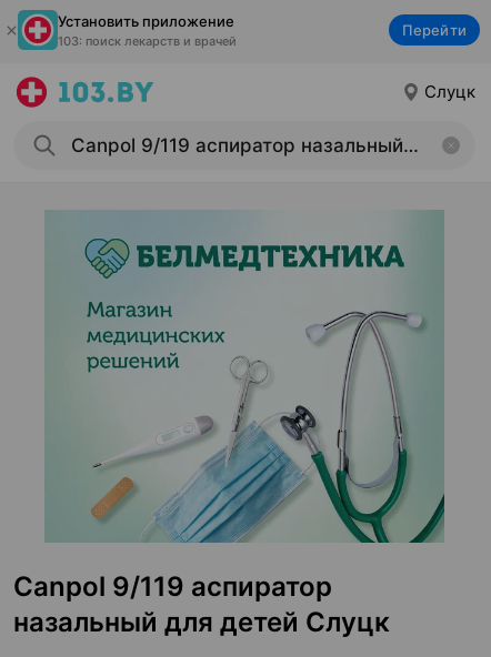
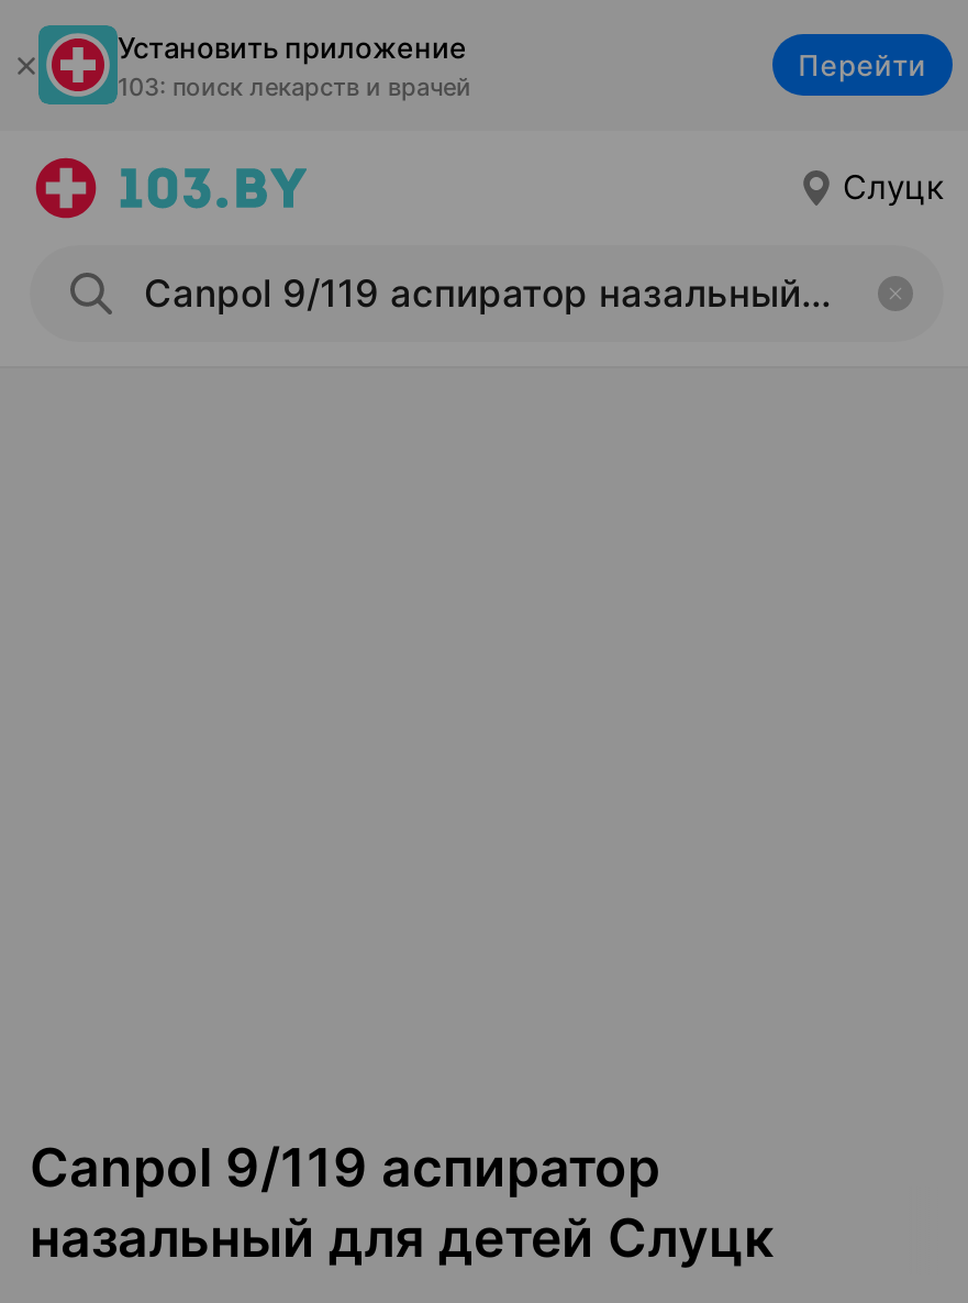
- [image]
